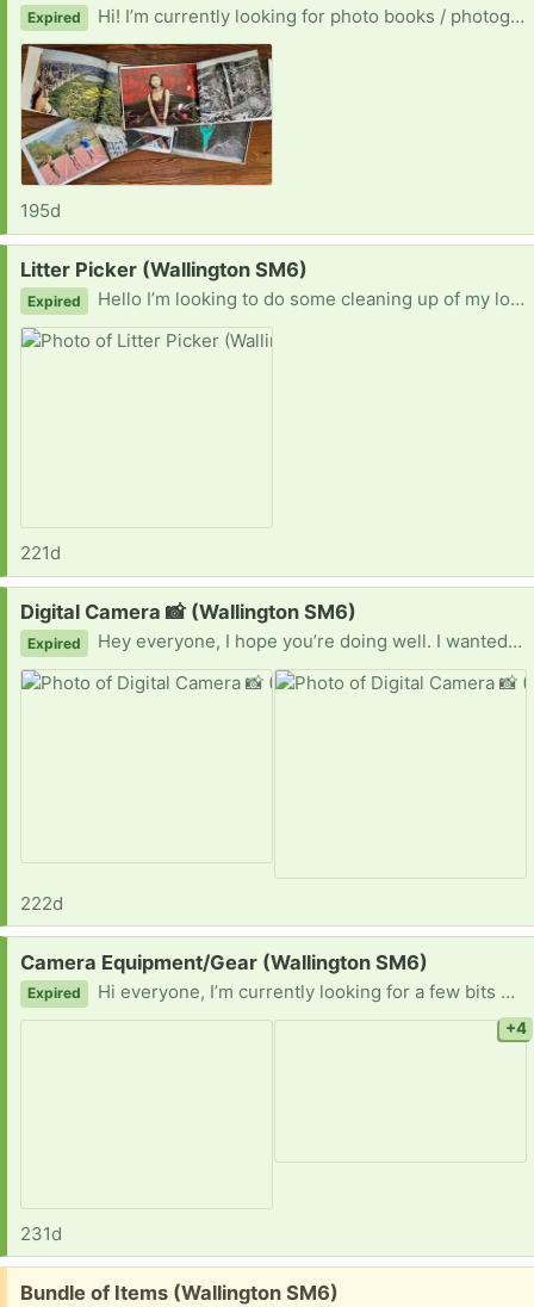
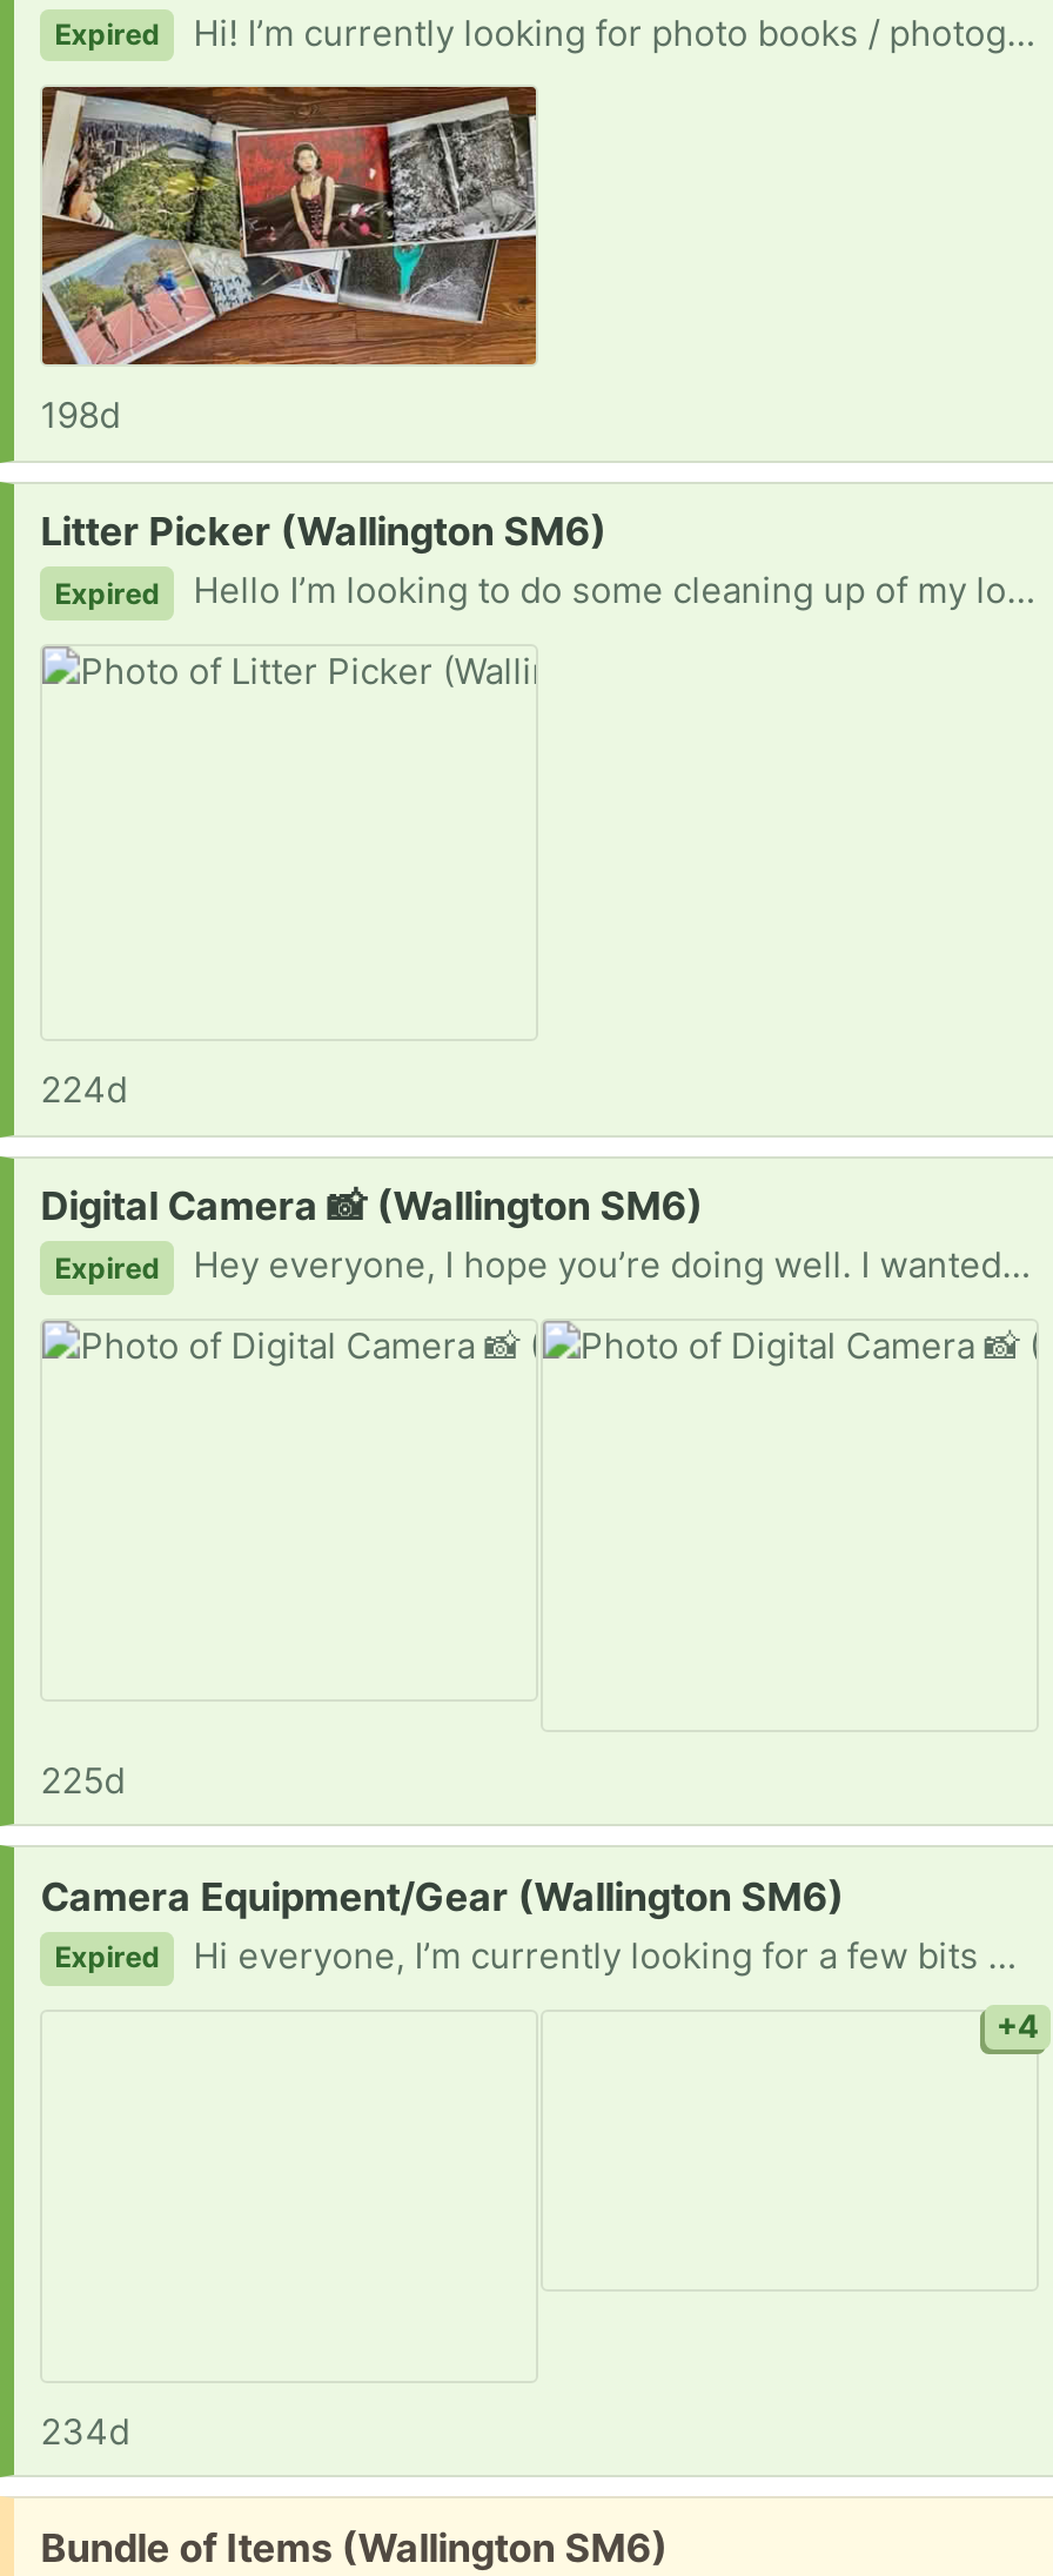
- 195d
+ 198d

- 221d
+ 224d

- 222d
+ 225d

- 231d
+ 234d
